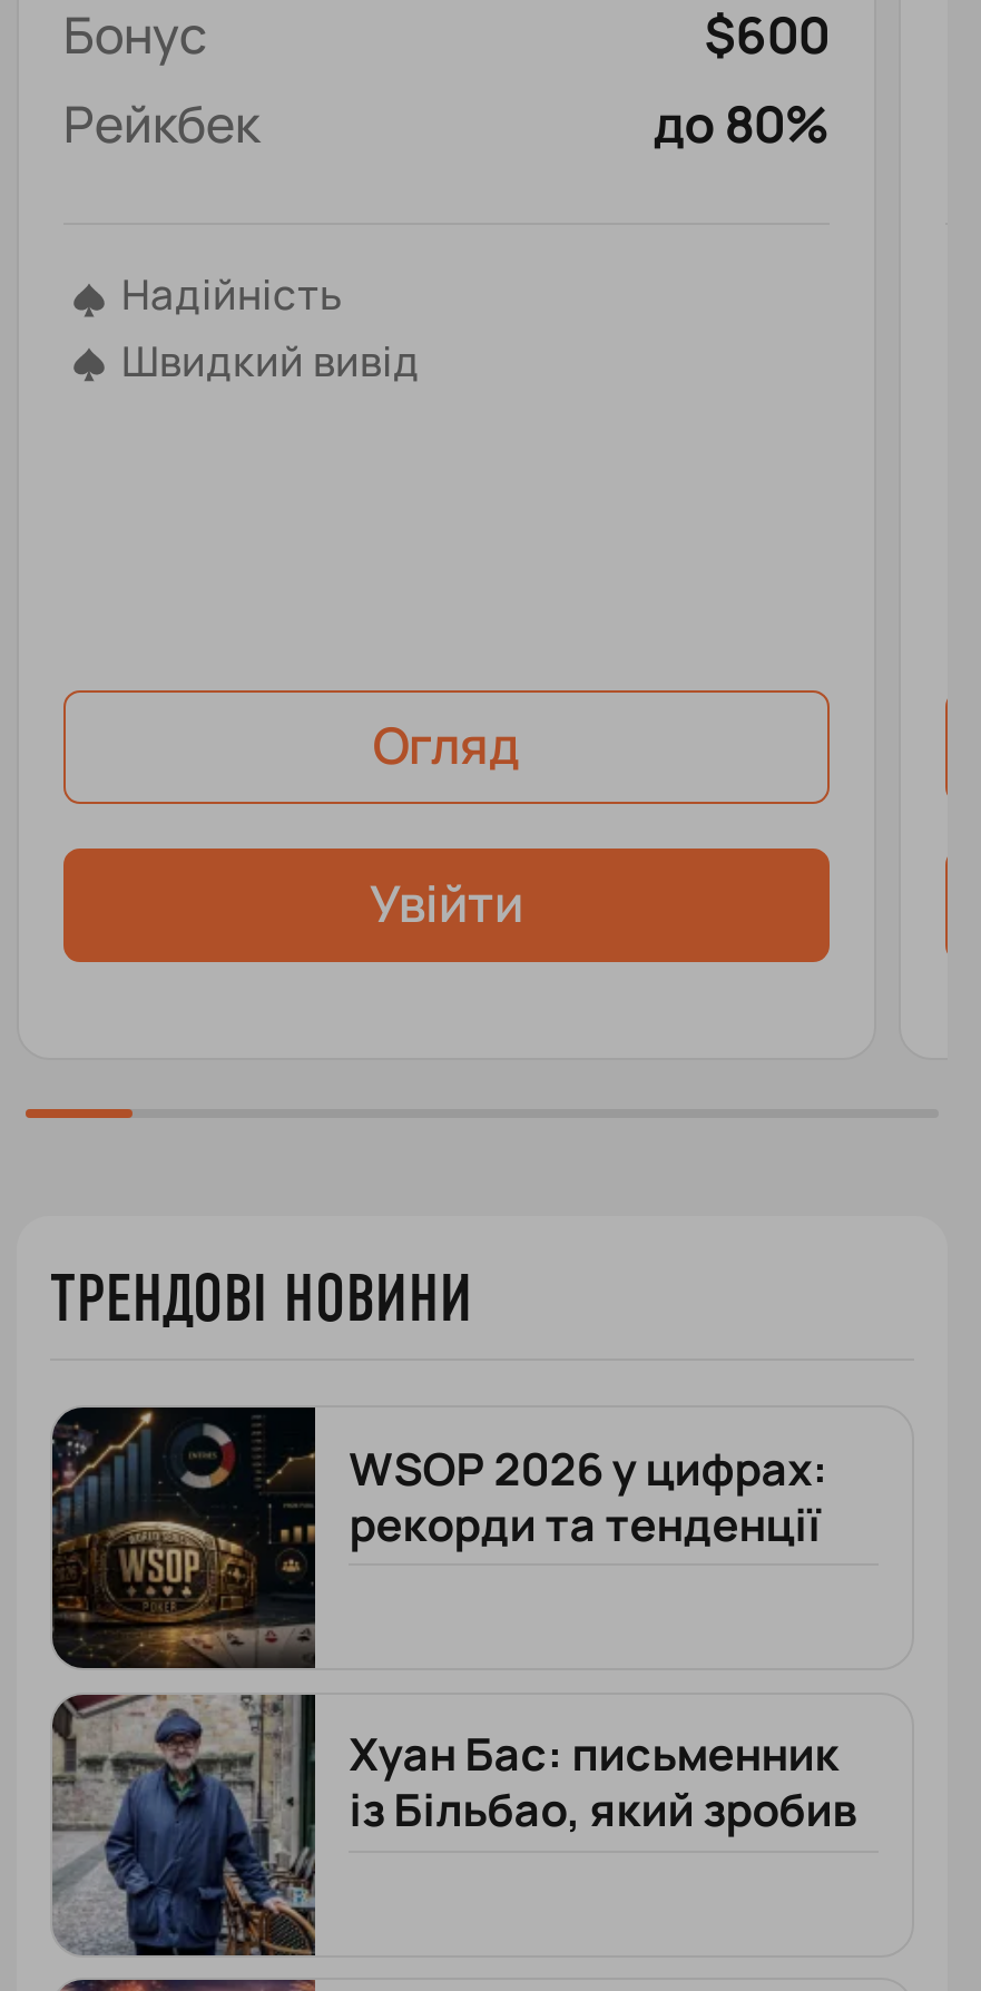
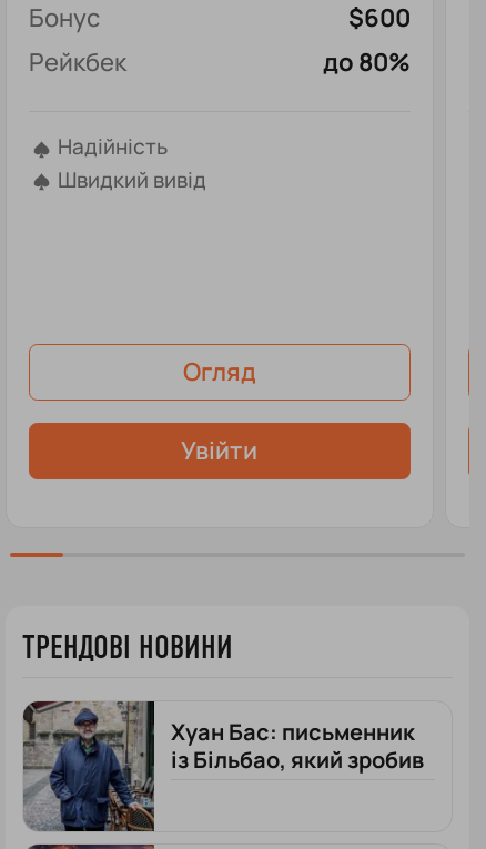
- [image]
- WSOP 2026 у цифрах:
- рекорди та тенденції
